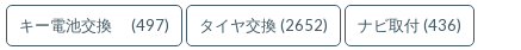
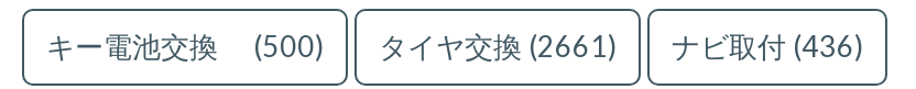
- キー電池交換(497)
+ キー電池交換(500)

- タイヤ交換(2652)
+ タイヤ交換(2661)
